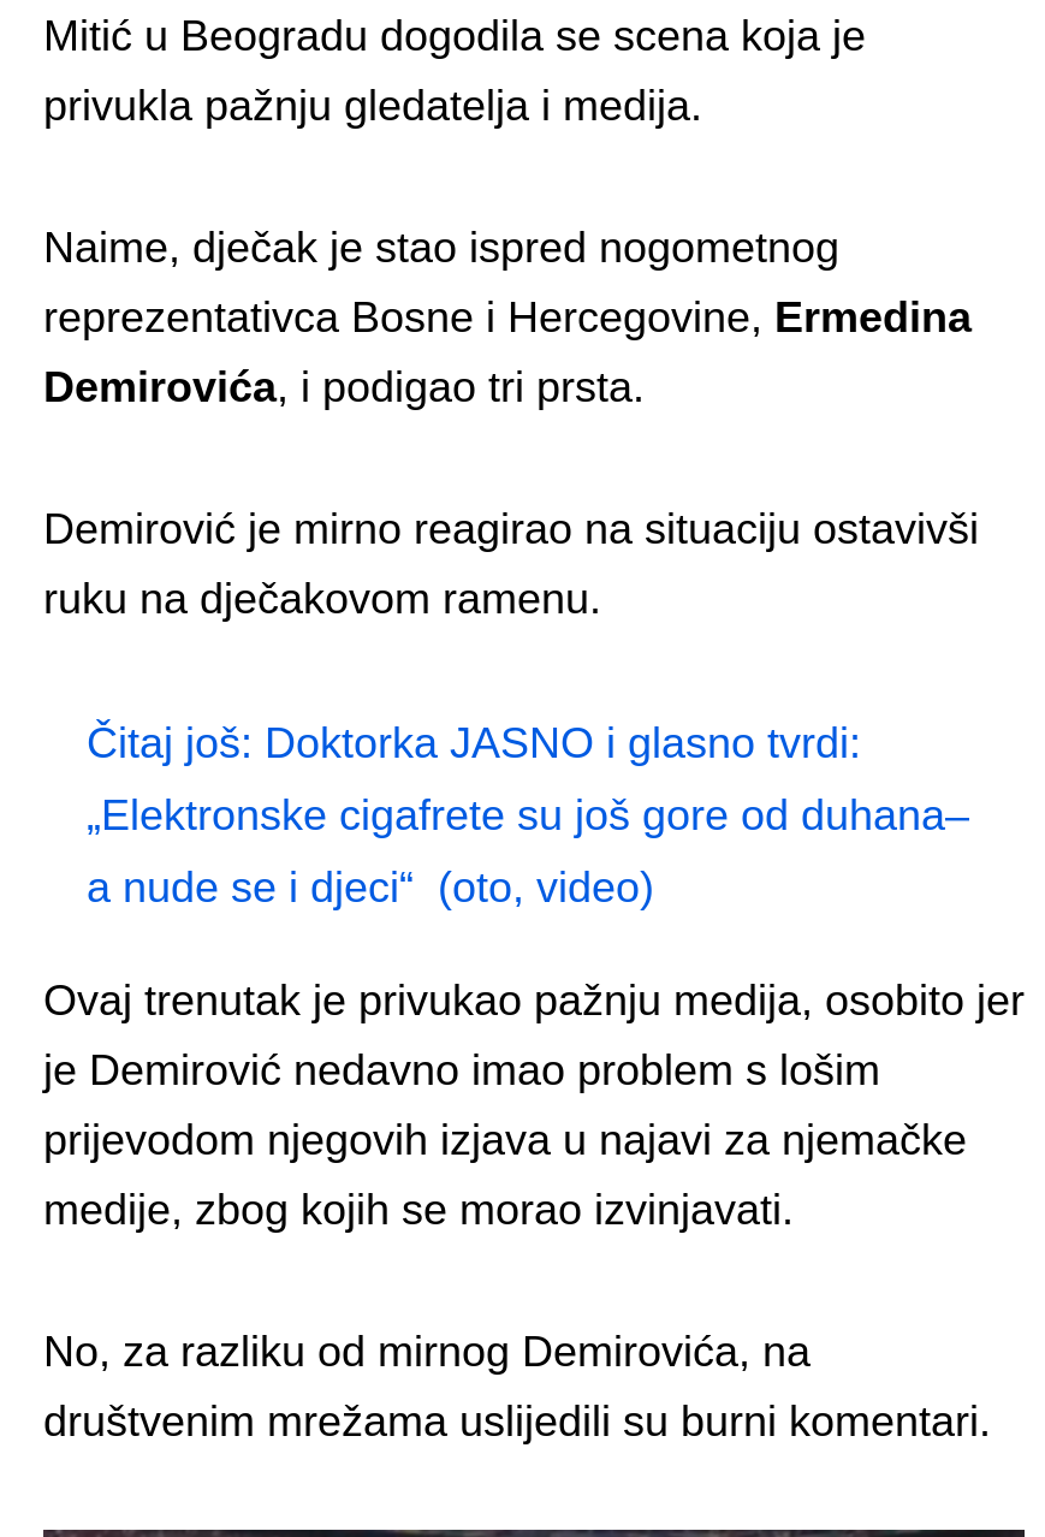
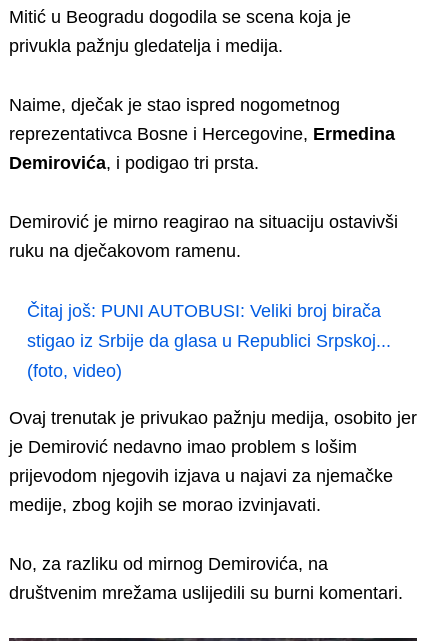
- Čitaj još: Doktorka JASNO i glasno tvrdi:
+ Čitaj još: PUNI AUTOBUSI: Veliki broj birača

- „Elektronske cigafrete su još gore od duhana–
+ stigao iz Srbije da glasa u Republici Srpskoj...

- a nude se i djeci“ (oto, video)
+ (foto, video)
